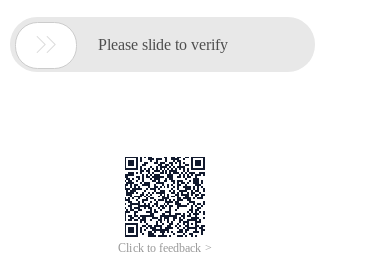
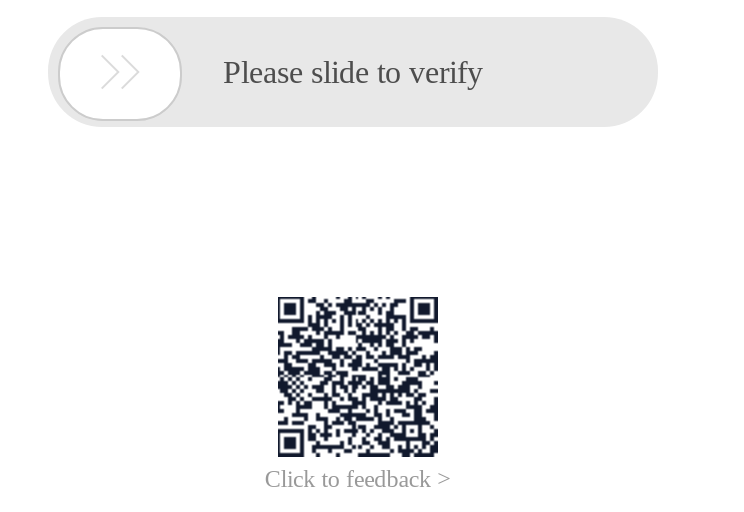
- [image]
+ [image]
